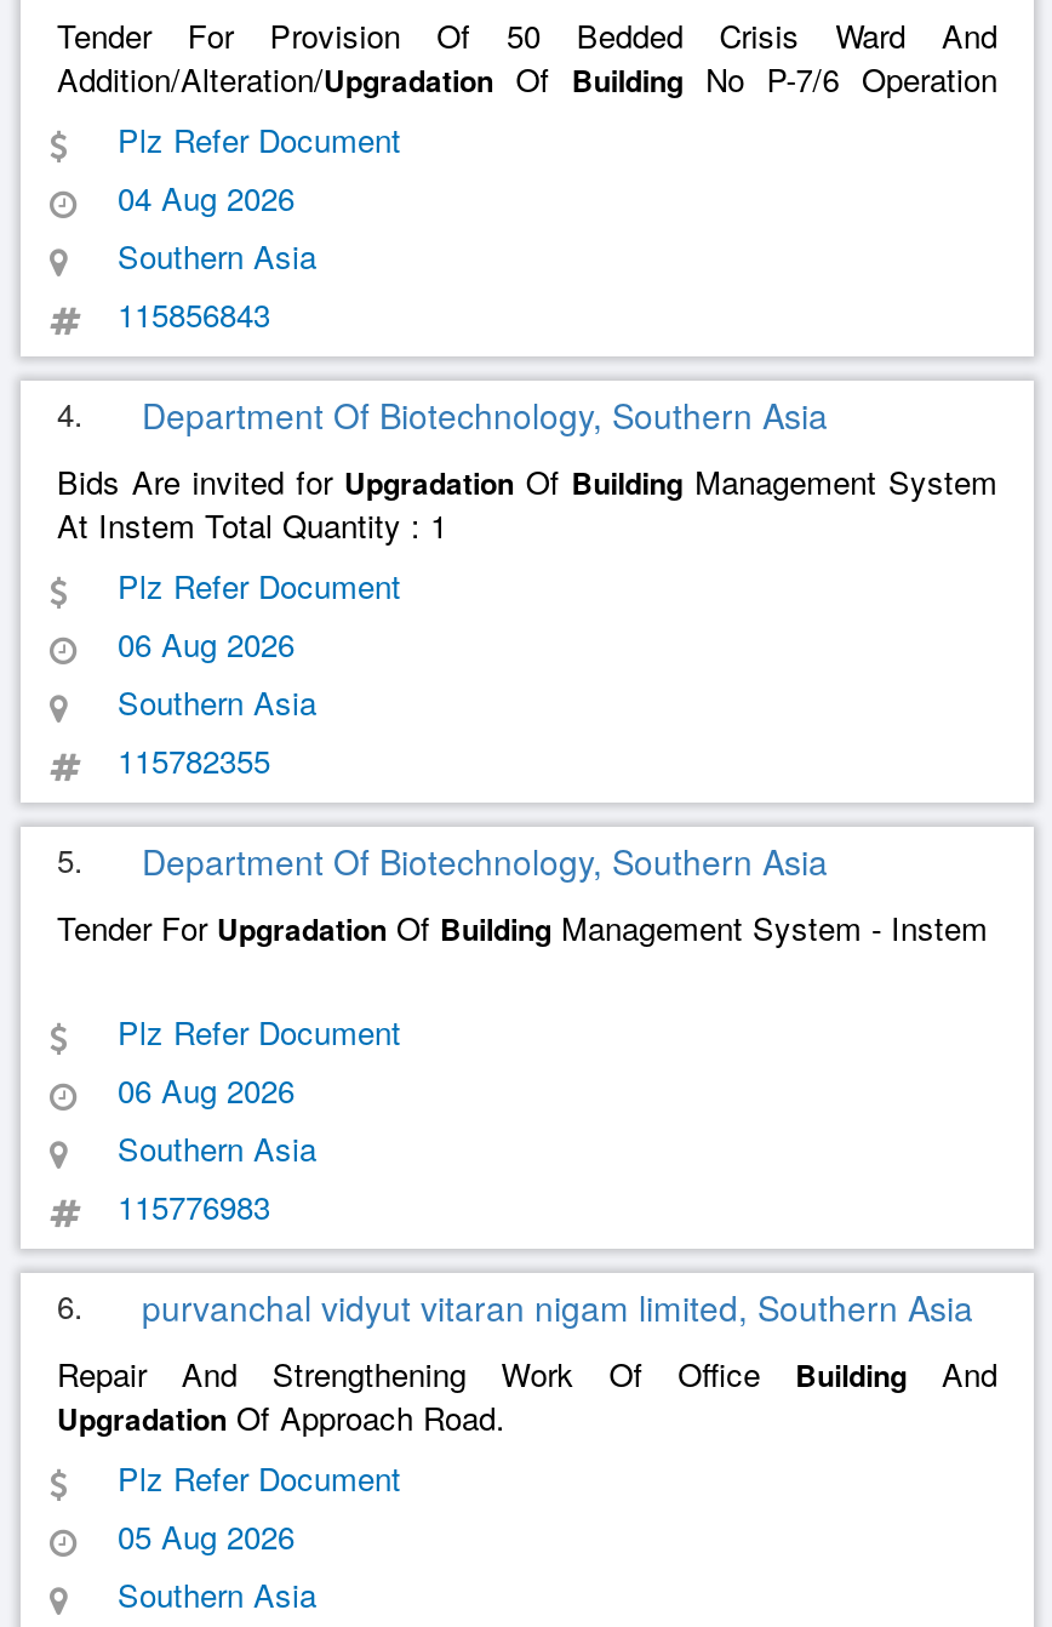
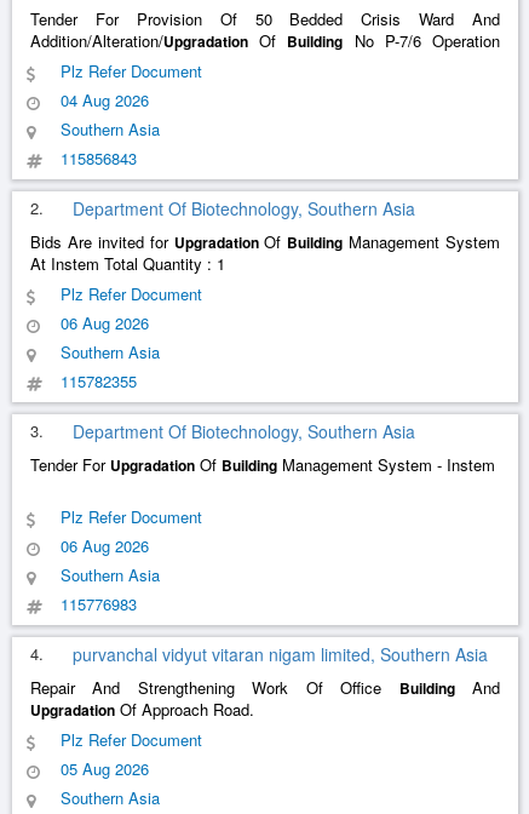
- 4. Department Of Biotechnology, Southern Asia
+ 2. Department Of Biotechnology, Southern Asia

- 5. Department Of Biotechnology, Southern Asia
+ 3. Department Of Biotechnology, Southern Asia

- 6. purvanchal vidyut vitaran nigam limited, Southern Asia
+ 4. purvanchal vidyut vitaran nigam limited, Southern Asia
